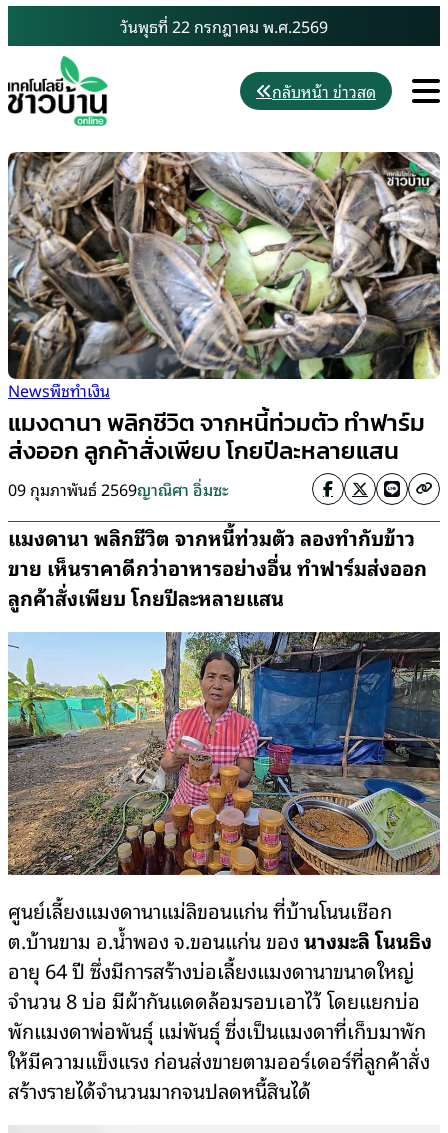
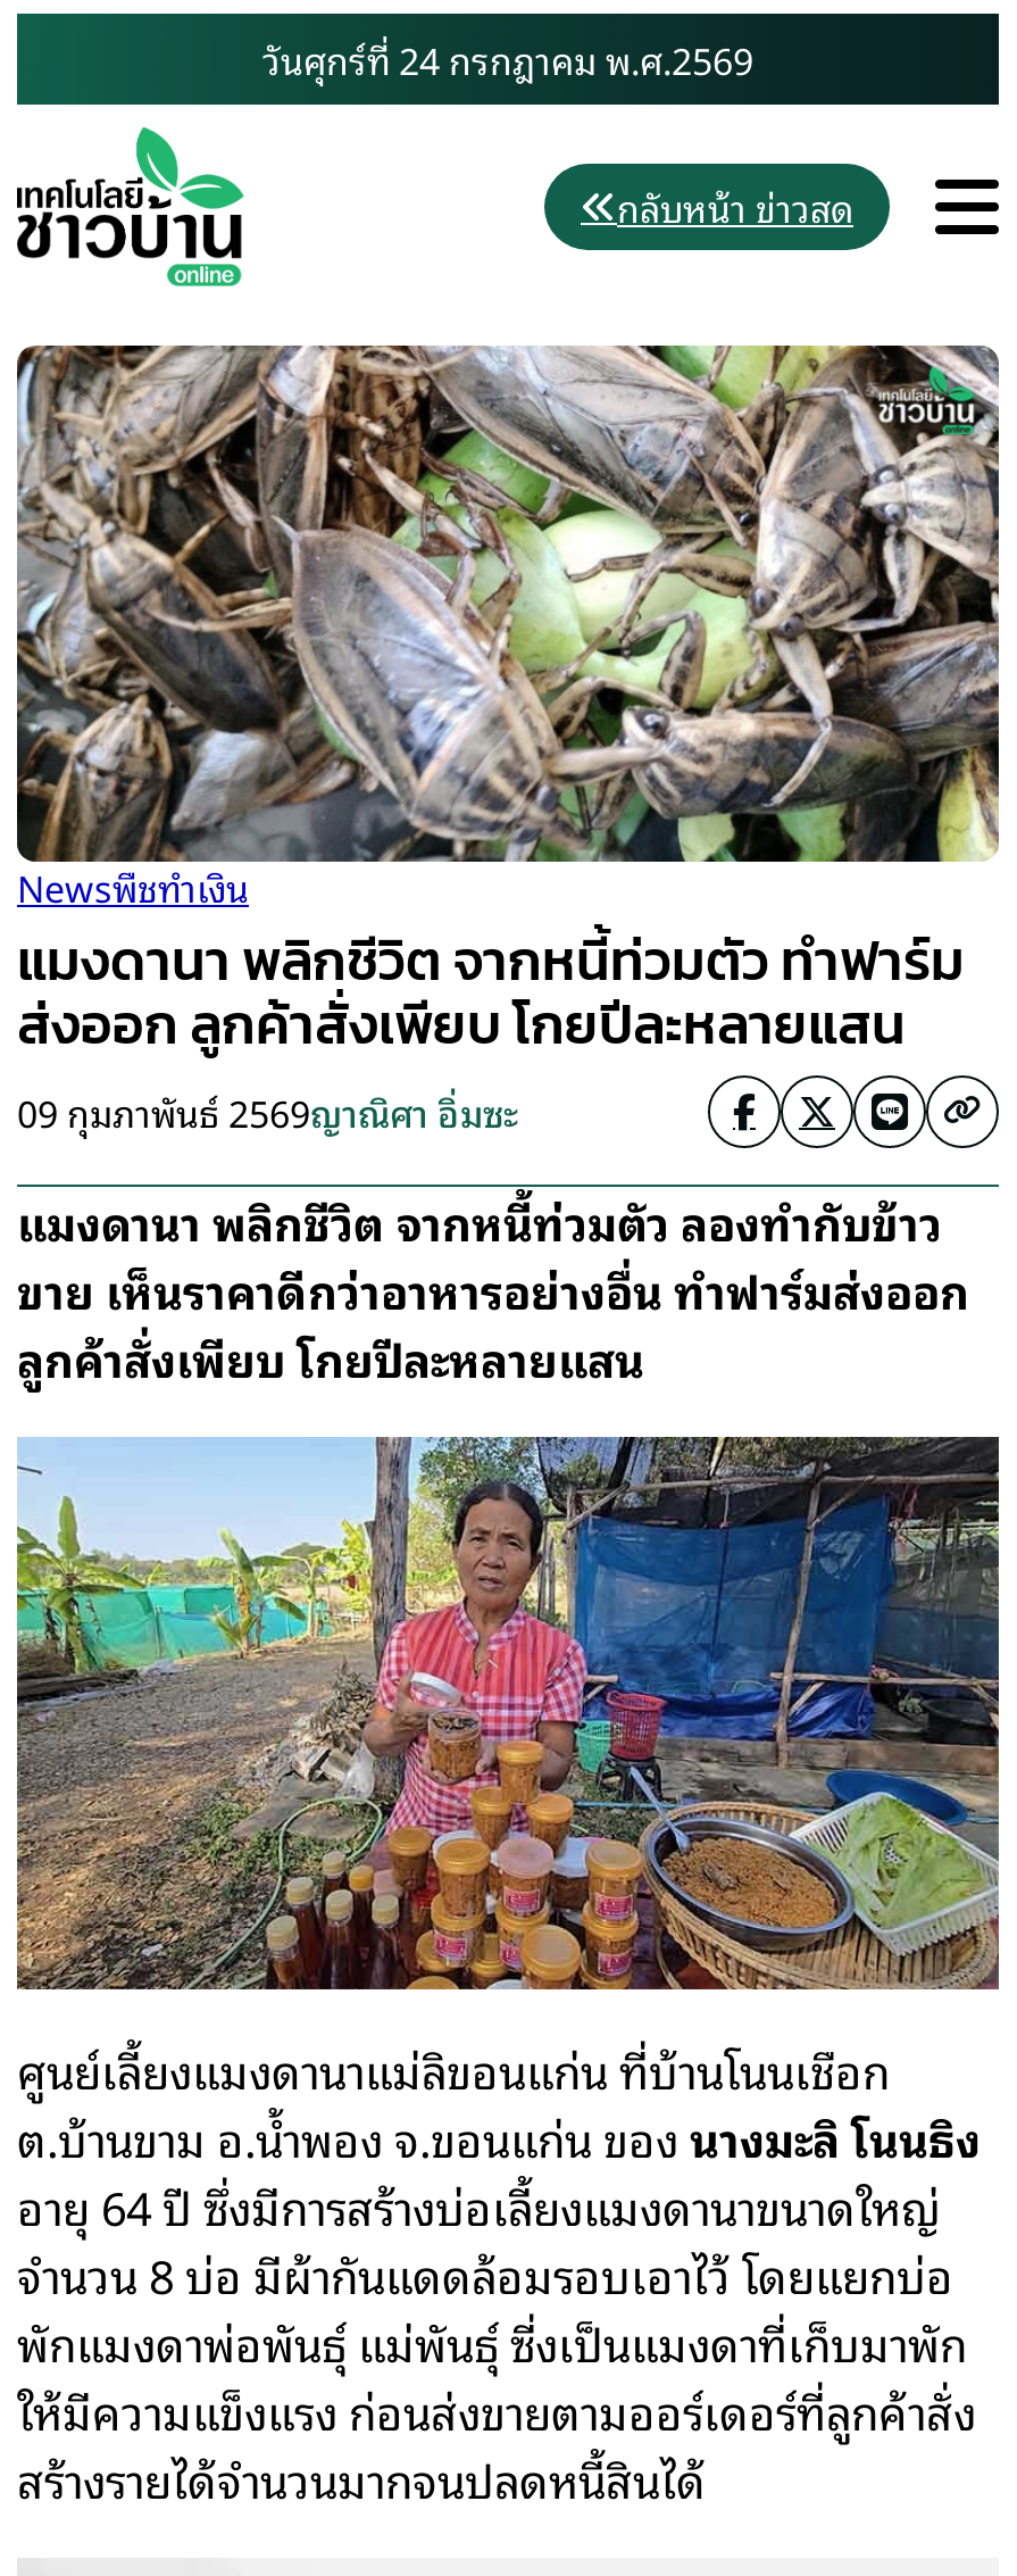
- วันพุธที่ 22 กรกฎาคม พ.ศ.2569
+ วันศุกร์ที่ 24 กรกฎาคม พ.ศ.2569
